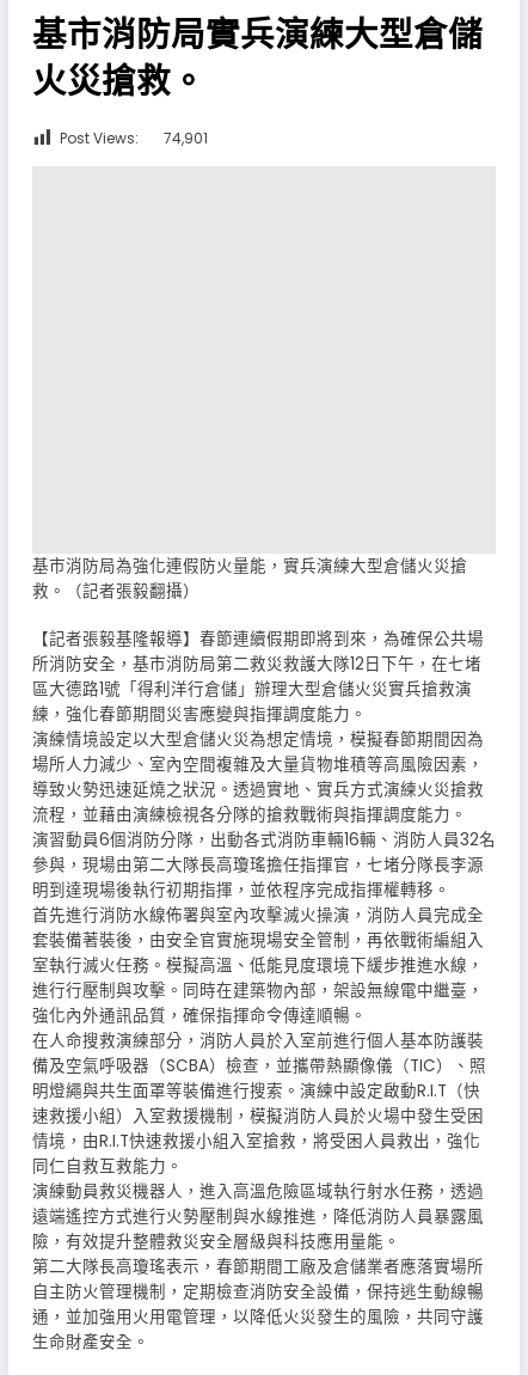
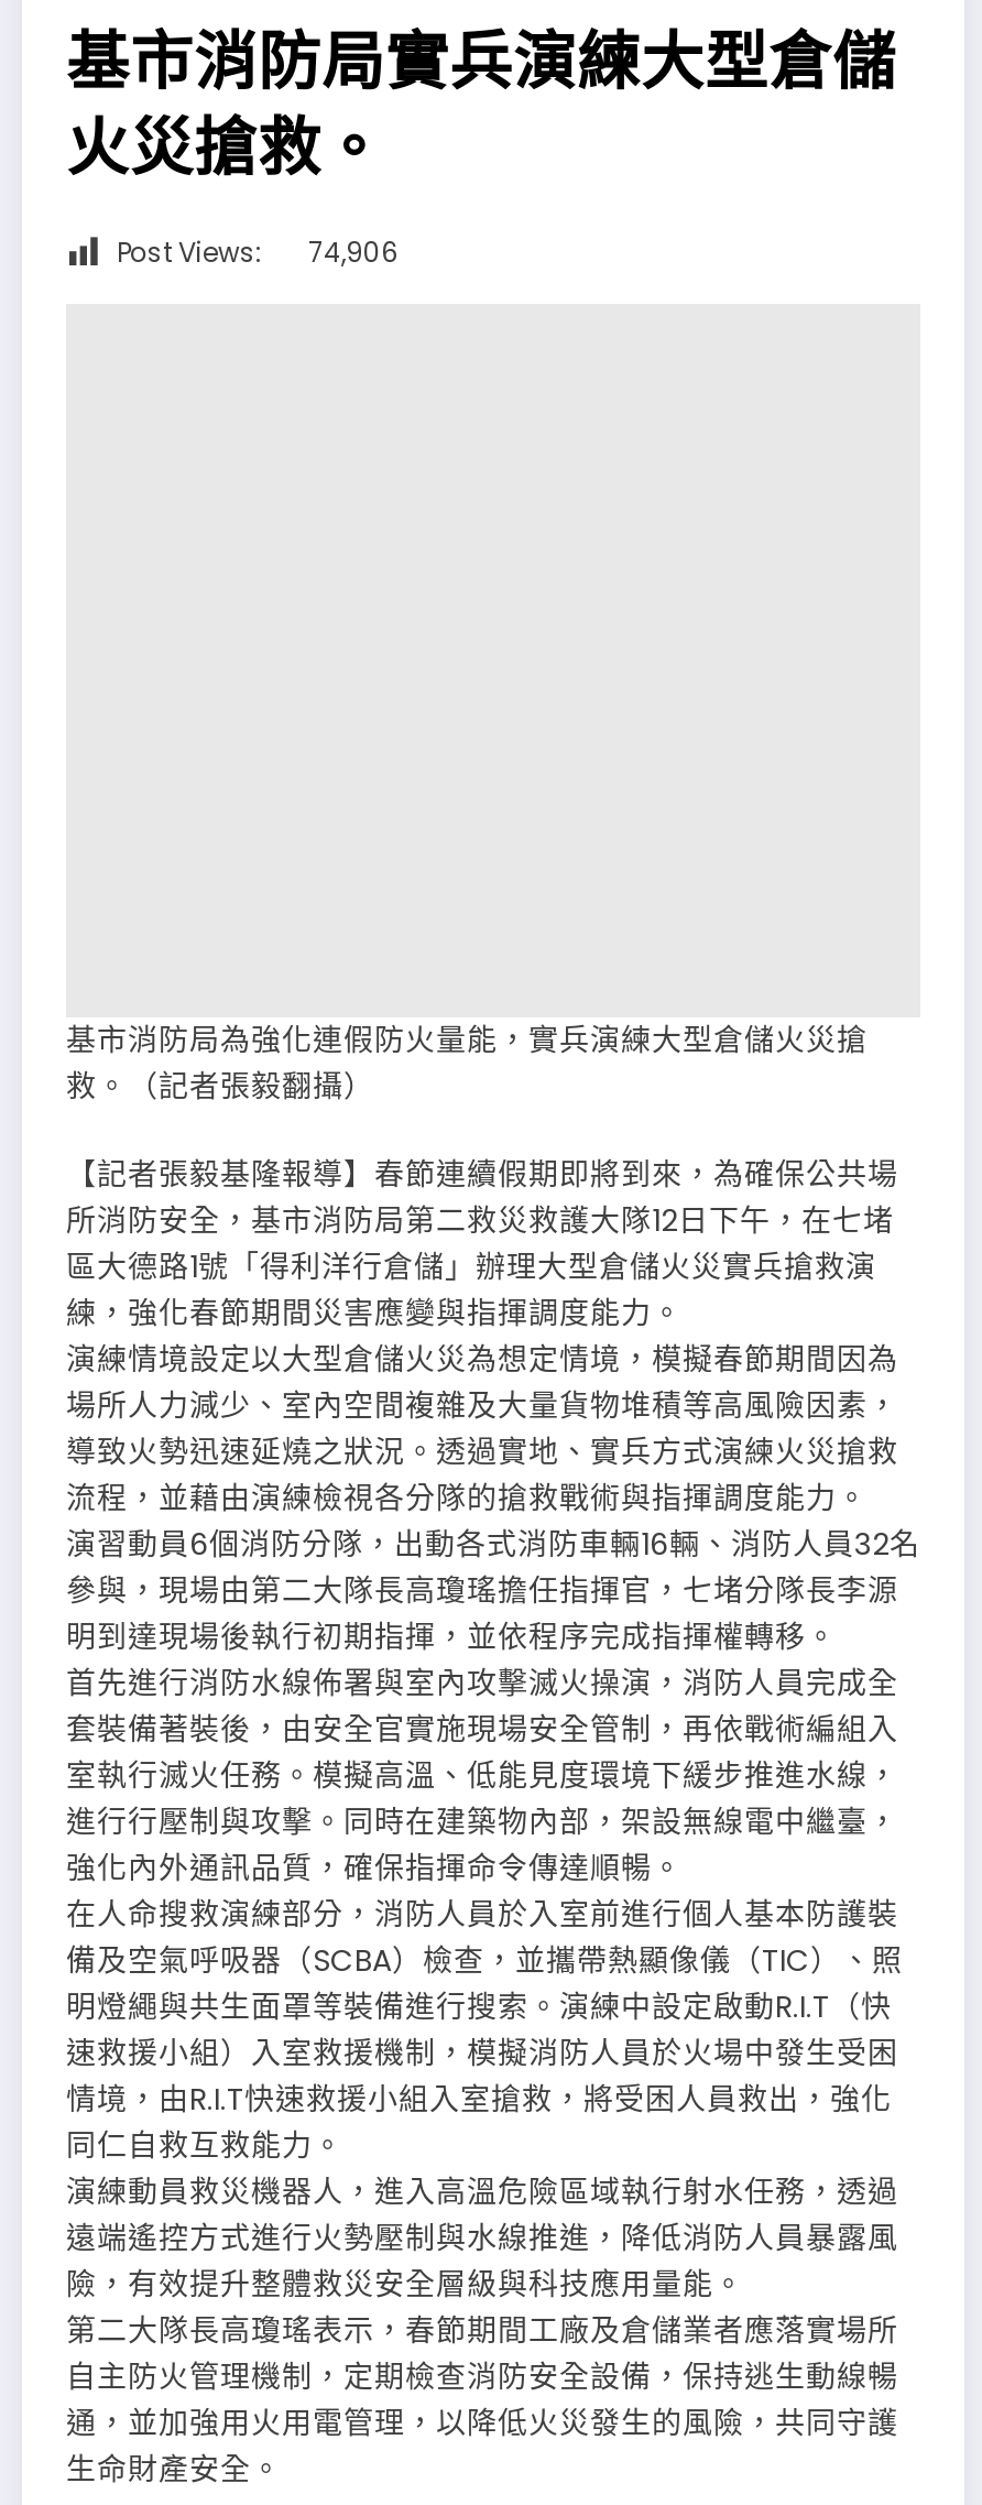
- Post Views: 74,901
+ Post Views: 74,906
